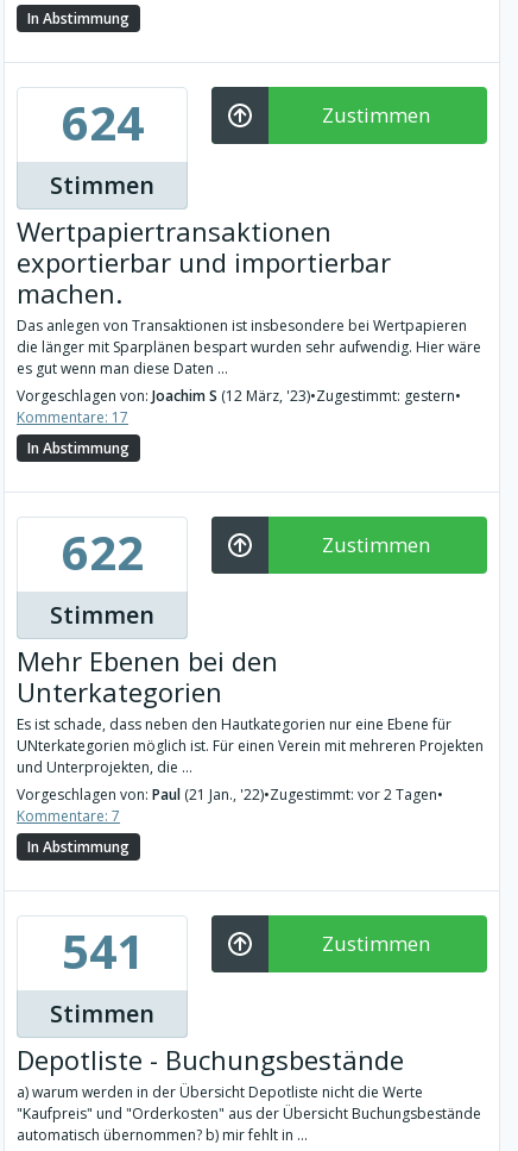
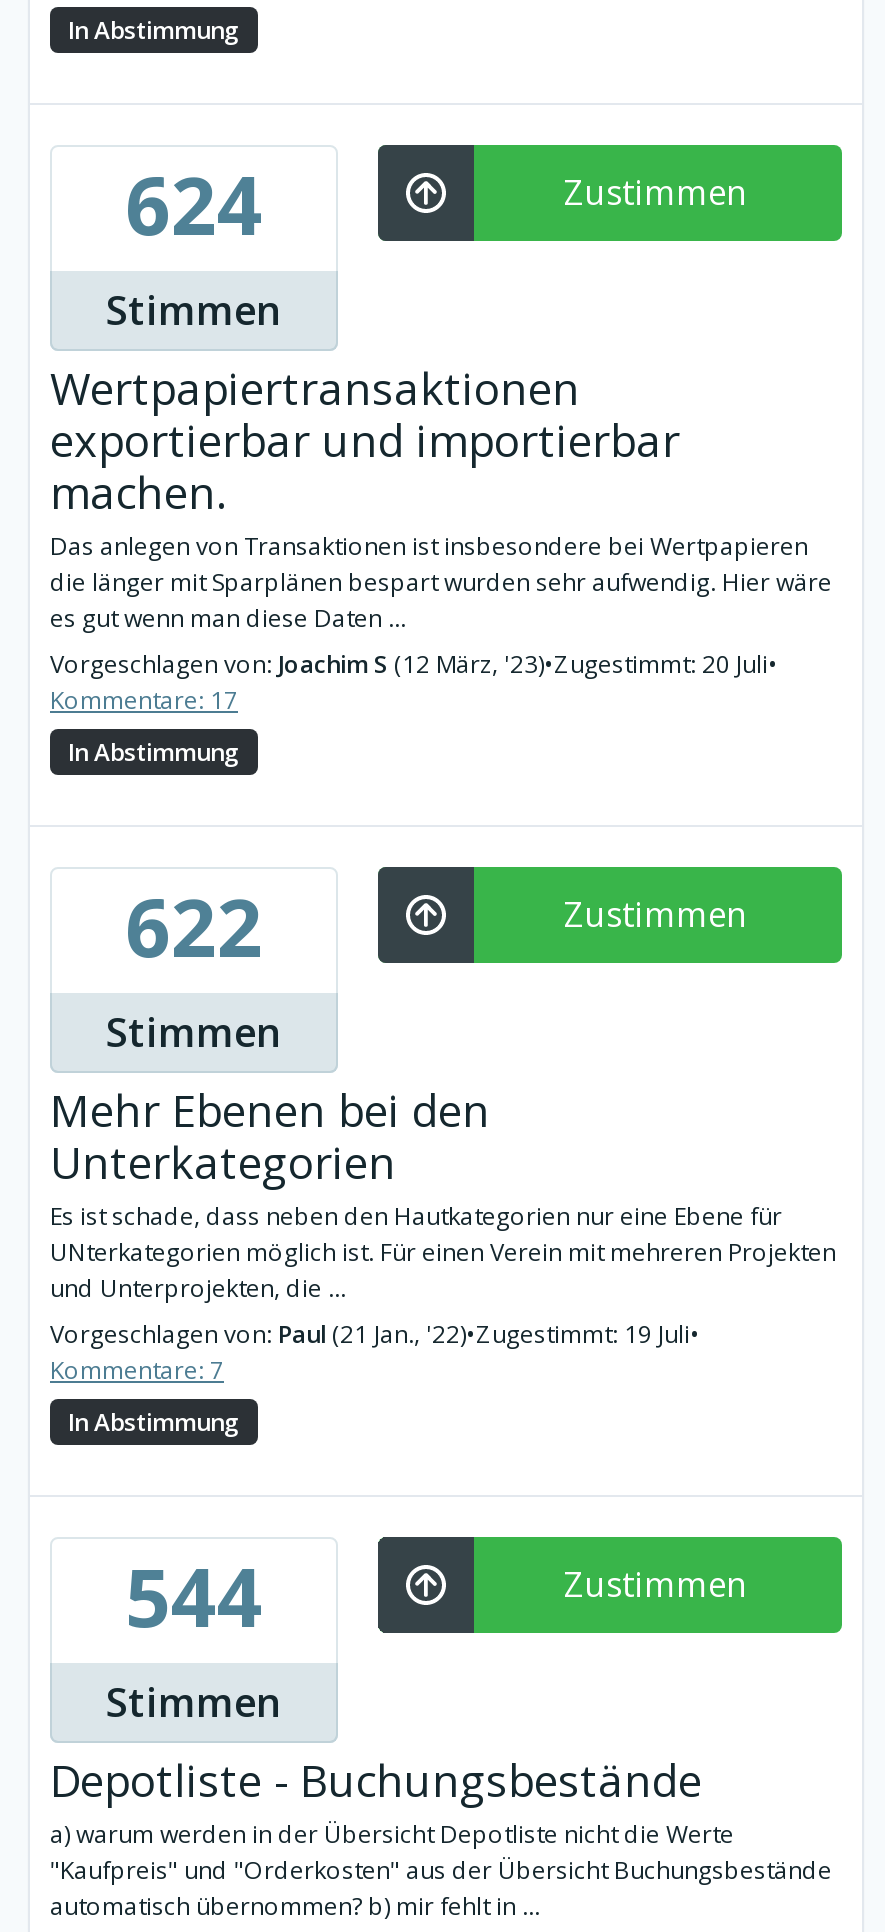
- Vorgeschlagen von: Joachim S (12 März, '23)•Zugestimmt: gestern•
+ Vorgeschlagen von: Joachim S (12 März, '23)•Zugestimmt: 20 Juli•

- Vorgeschlagen von: Paul (21 Jan., '22)•Zugestimmt: vor 2 Tagen•
+ Vorgeschlagen von: Paul (21 Jan., '22)•Zugestimmt: 19 Juli•

- 541
+ 544
